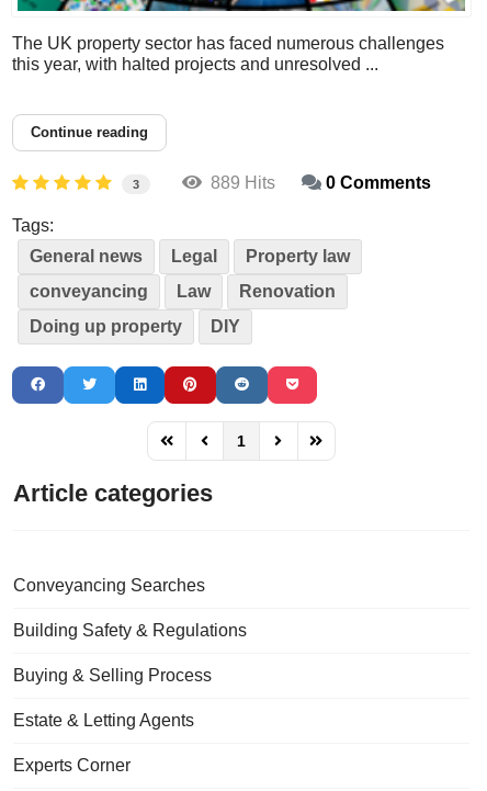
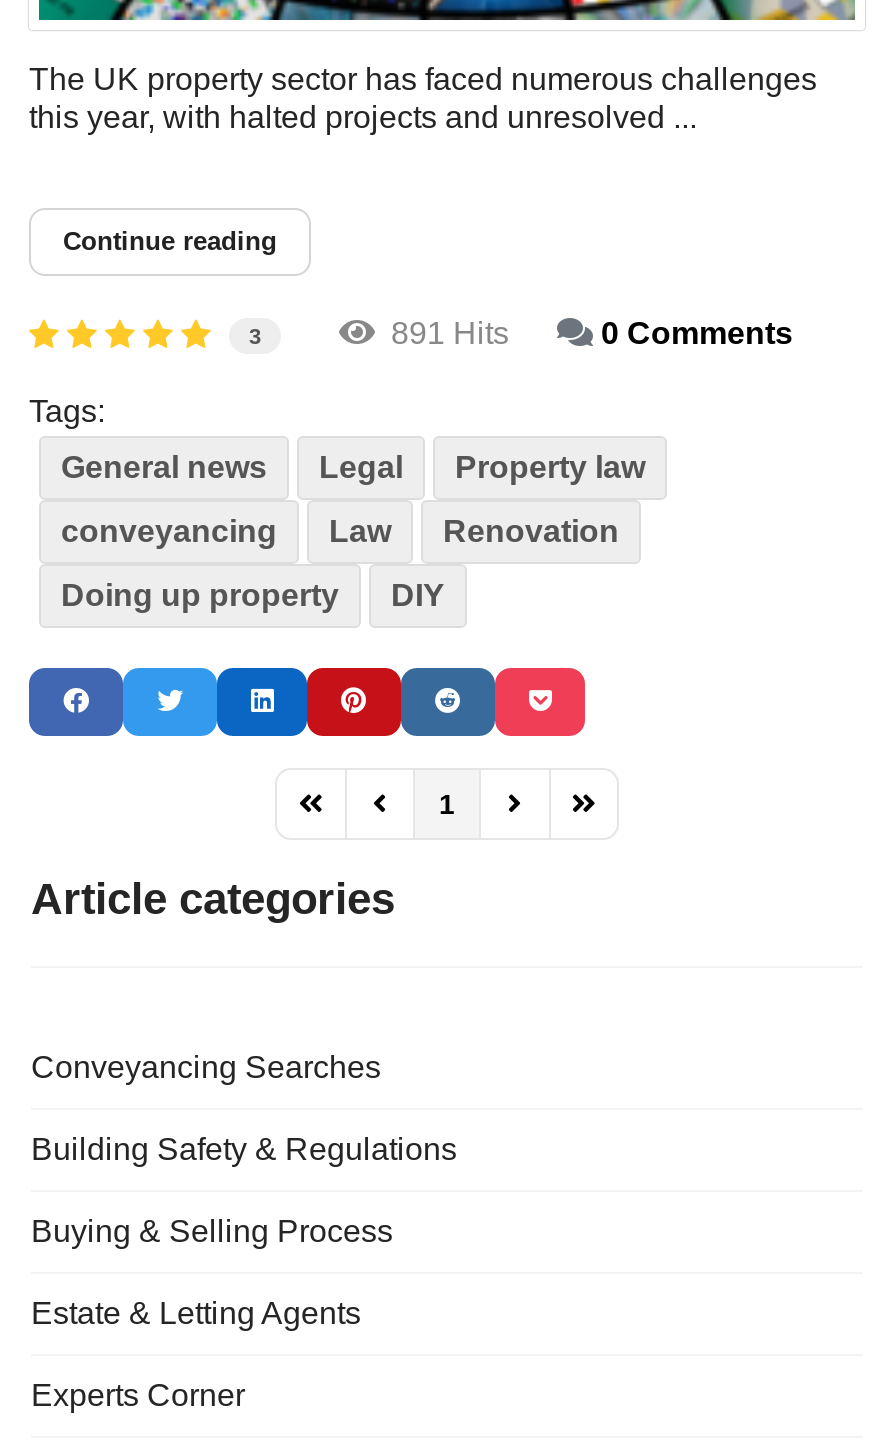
- 889 Hits
+ 891 Hits
